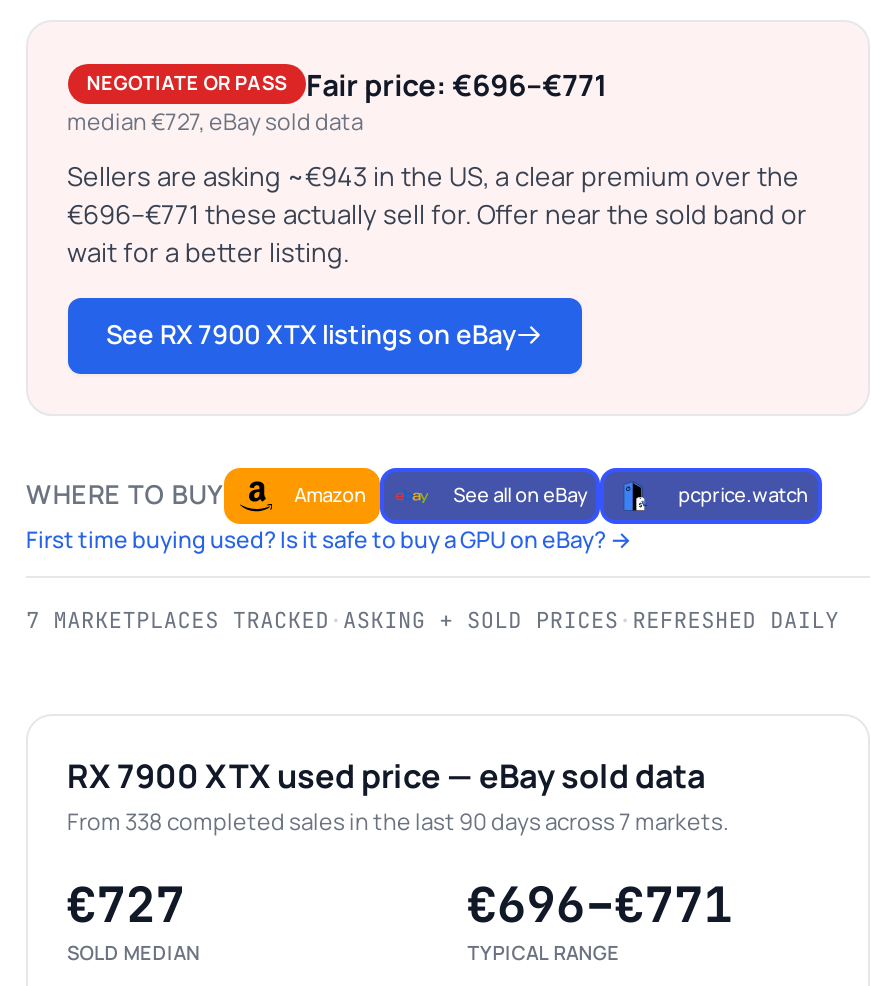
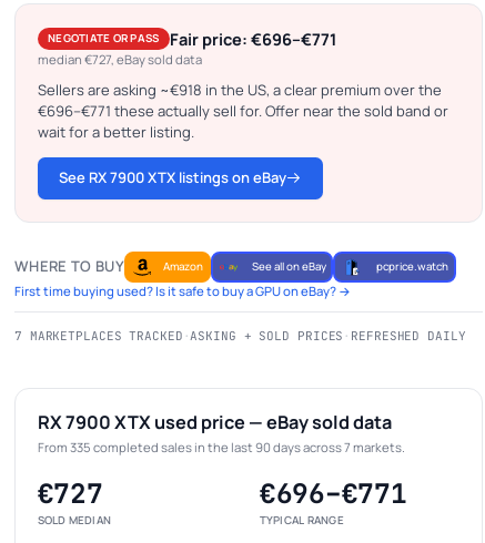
- Sellers are asking ~€943 in the US, a clear premium over the
+ Sellers are asking ~€918 in the US, a clear premium over the

- From 338 completed sales in the last 90 days across 7 markets.
+ From 335 completed sales in the last 90 days across 7 markets.
